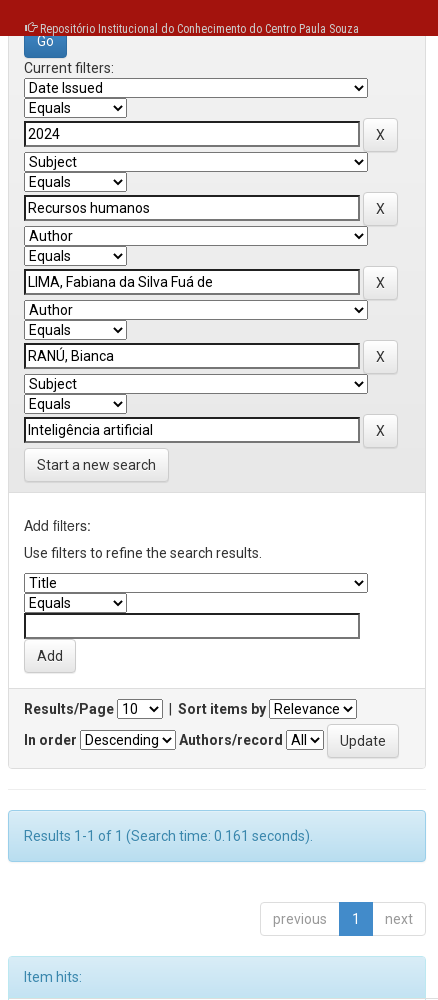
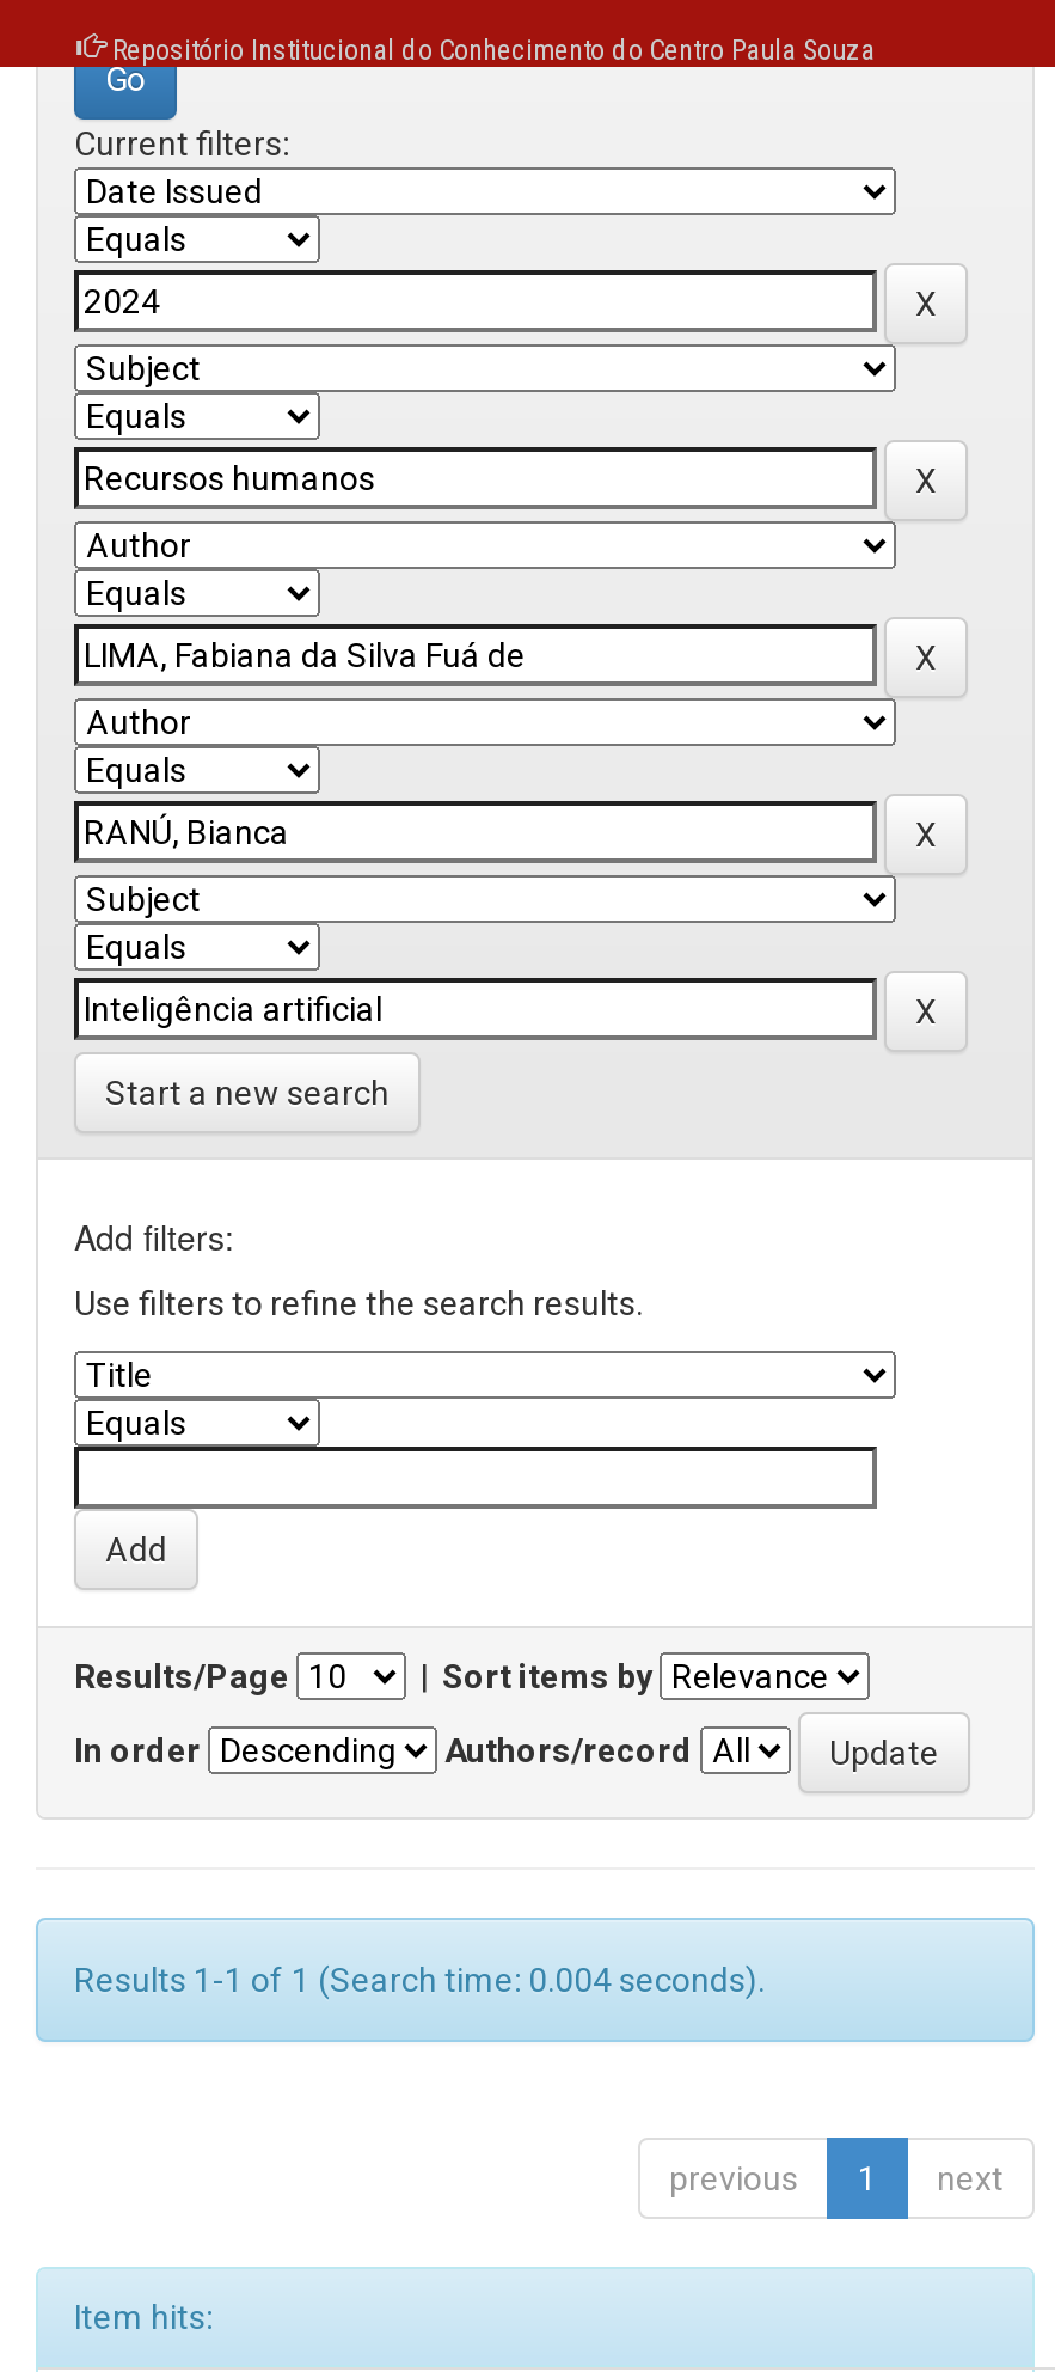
- Results 1-1 of 1 (Search time: 0.161 seconds).
+ Results 1-1 of 1 (Search time: 0.004 seconds).
